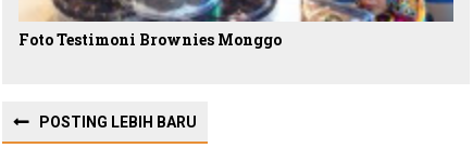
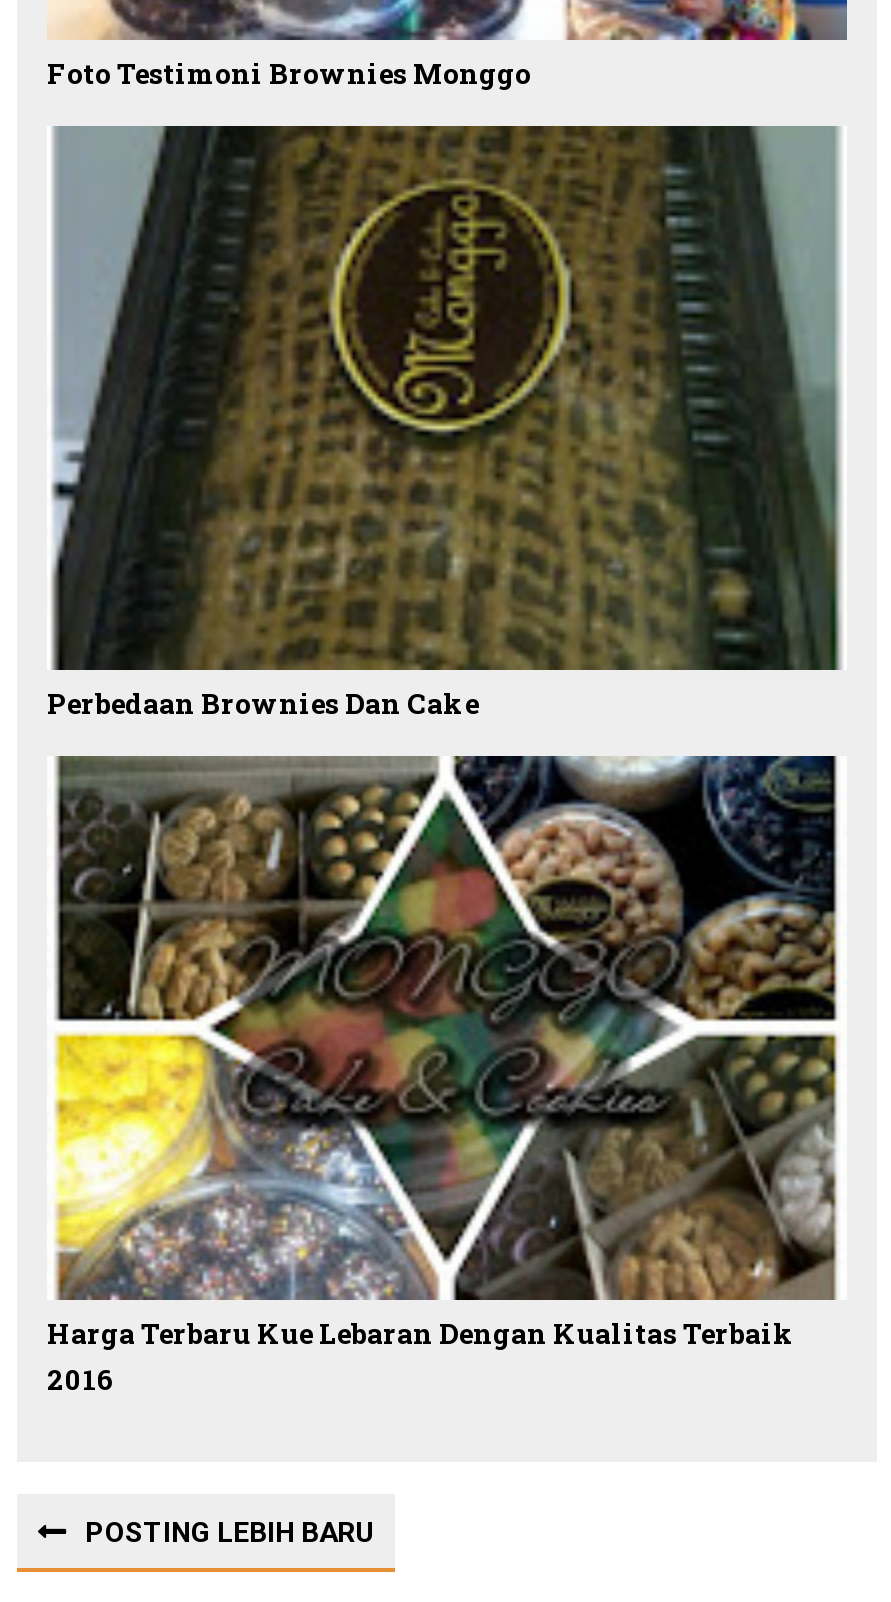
+ [image]
+ Perbedaan Brownies Dan Cake

+ [image]
+ Harga Terbaru Kue Lebaran Dengan Kualitas Terbaik
+ 2016
